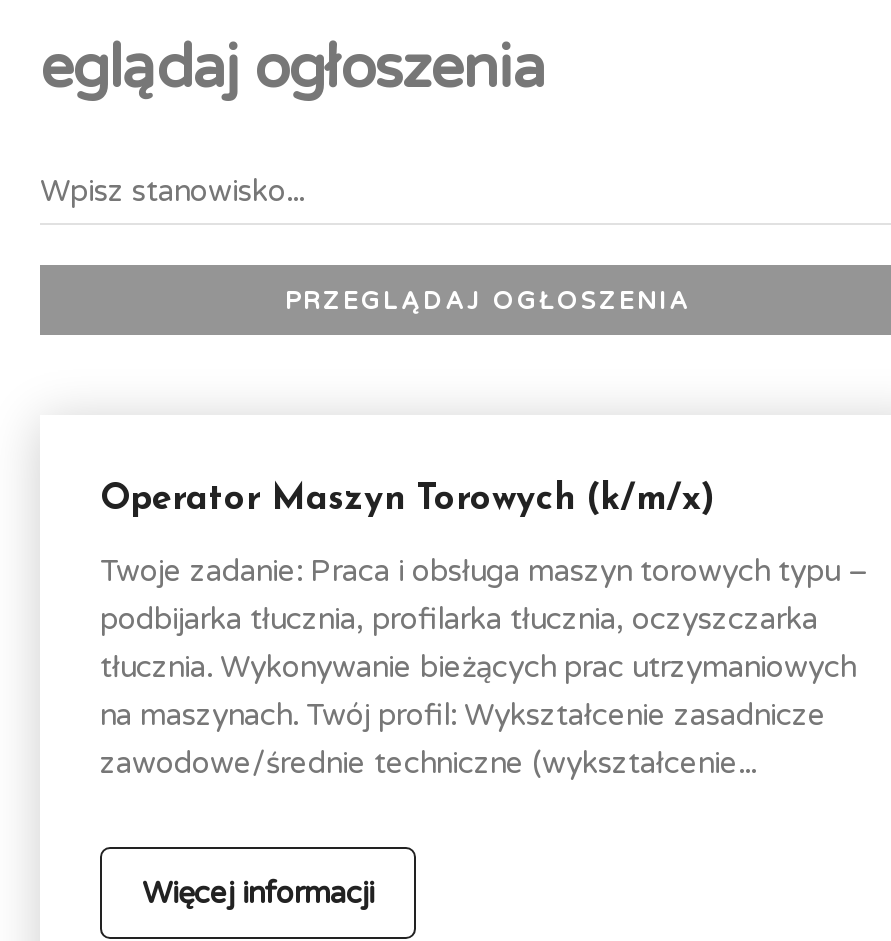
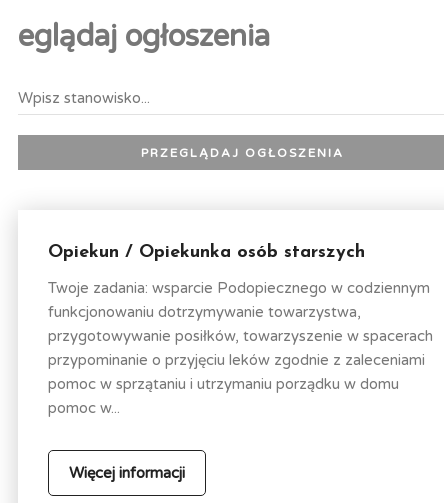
- Operator Maszyn Torowych (k/m/x)
+ Opiekun / Opiekunka osób starszych

- Twoje zadanie: Praca i obsługa maszyn torowych typu –
- podbijarka tłucznia, profilarka tłucznia, oczyszczarka
- tłucznia. Wykonywanie bieżących prac utrzymaniowych
- na maszynach. Twój profil: Wykształcenie zasadnicze
- zawodowe/średnie techniczne (wykształcenie...
+ Twoje zadania: wsparcie Podopiecznego w codziennym
+ funkcjonowaniu dotrzymywanie towarzystwa,
+ przygotowywanie posiłków, towarzyszenie w spacerach
+ przypominanie o przyjęciu leków zgodnie z zaleceniami
+ pomoc w sprzątaniu i utrzymaniu porządku w domu
+ pomoc w...
